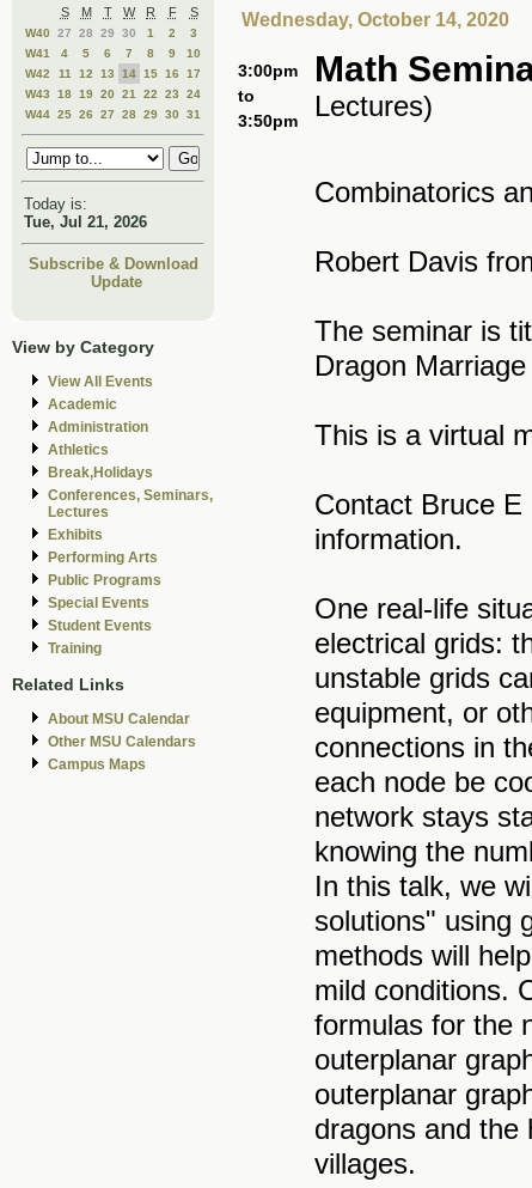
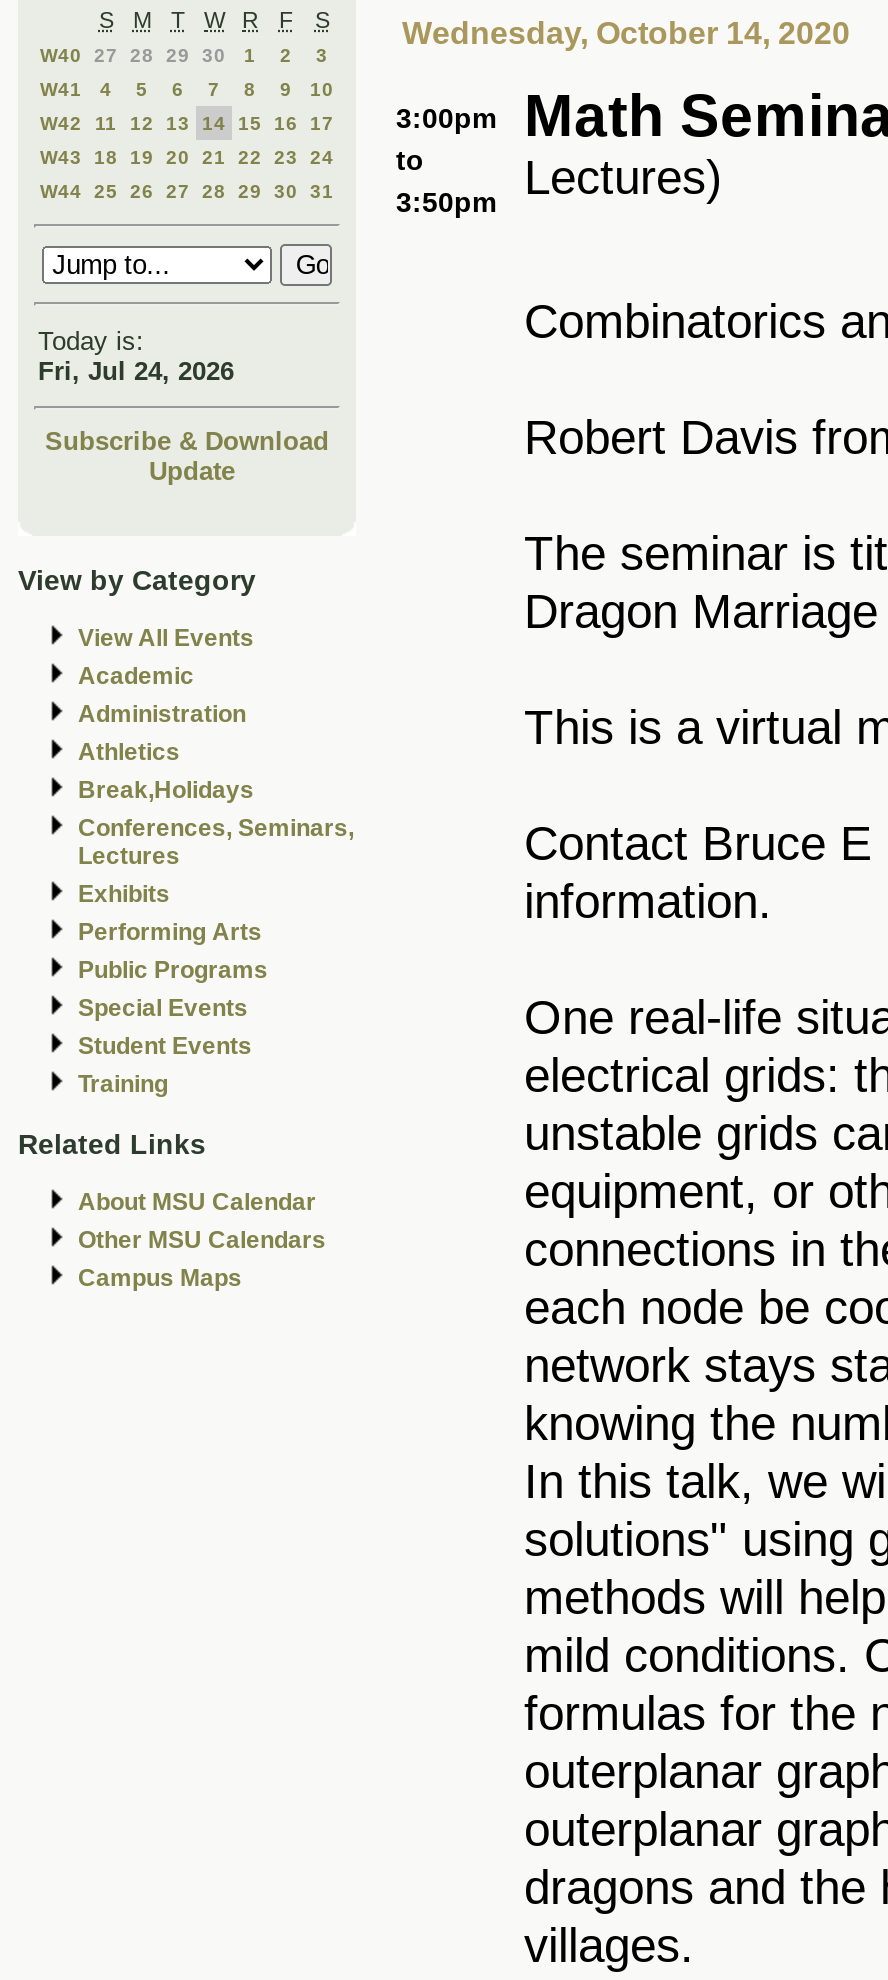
- Tue, Jul 21, 2026
+ Fri, Jul 24, 2026
